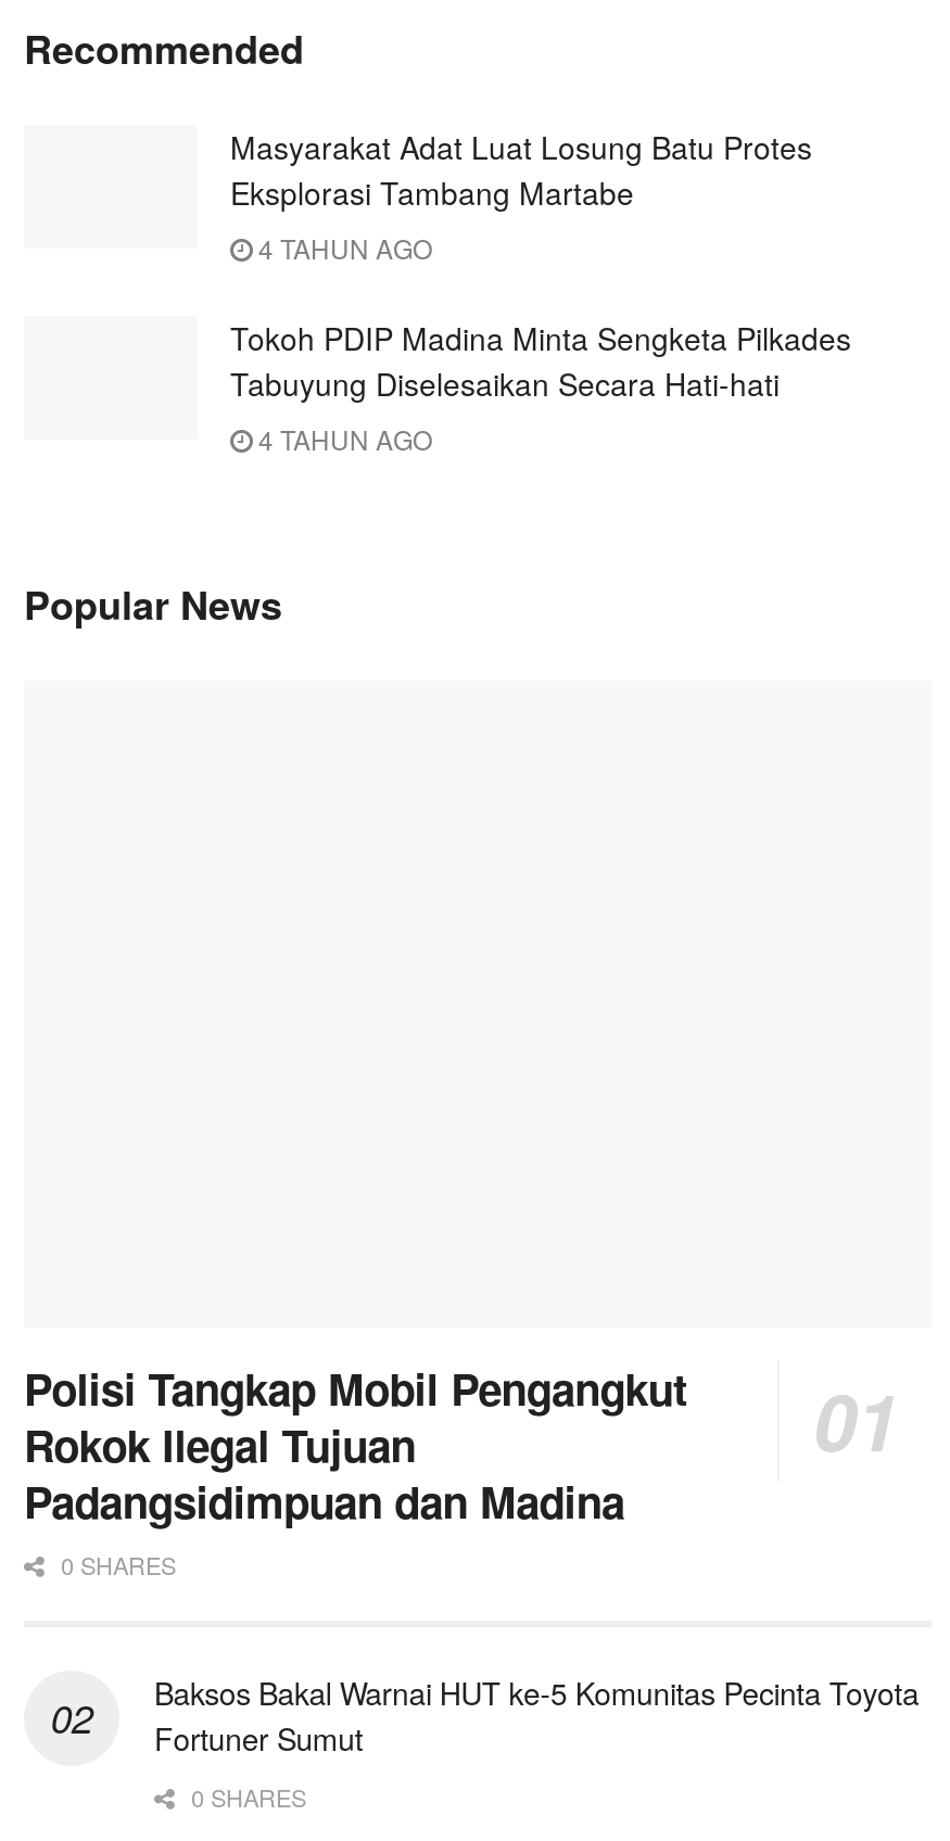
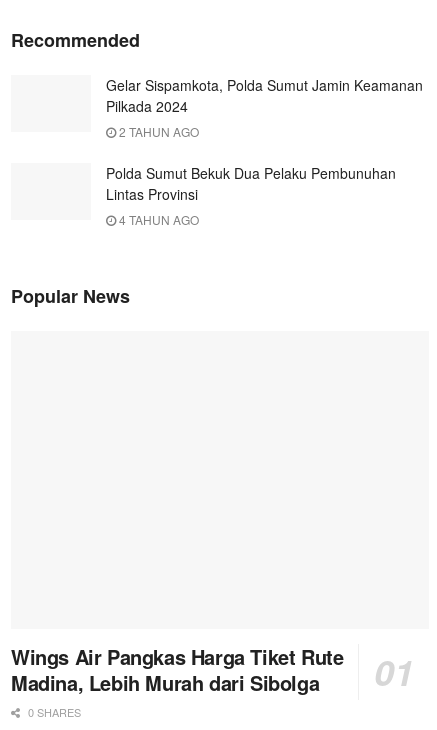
- Masyarakat Adat Luat Losung Batu Protes
- Eksplorasi Tambang Martabe
- 4 TAHUN AGO
+ Gelar Sispamkota, Polda Sumut Jamin Keamanan
+ Pilkada 2024
+ 2 TAHUN AGO

- Tokoh PDIP Madina Minta Sengketa Pilkades
- Tabuyung Diselesaikan Secara Hati-hati
+ Polda Sumut Bekuk Dua Pelaku Pembunuhan
+ Lintas Provinsi

- Polisi Tangkap Mobil Pengangkut
- Rokok Ilegal Tujuan
- Padangsidimpuan dan Madina
- 0 SHARES
- Baksos Bakal Warnai HUT ke-5 Komunitas Pecinta Toyota
- Fortuner Sumut
+ Wings Air Pangkas Harga Tiket Rute
+ Madina, Lebih Murah dari Sibolga
